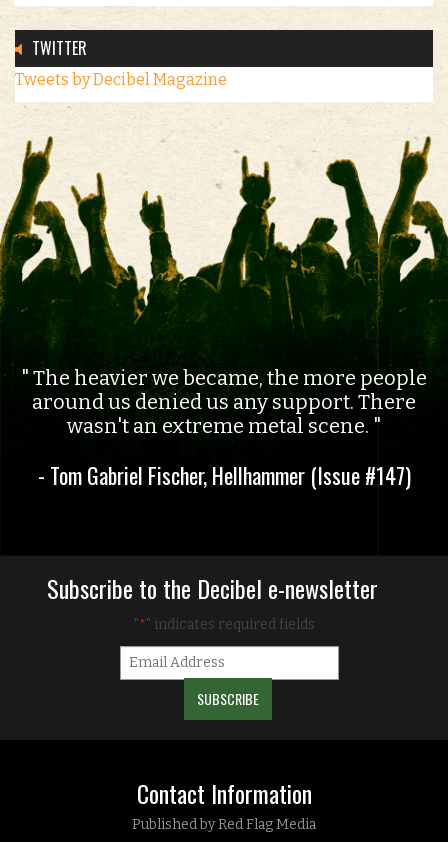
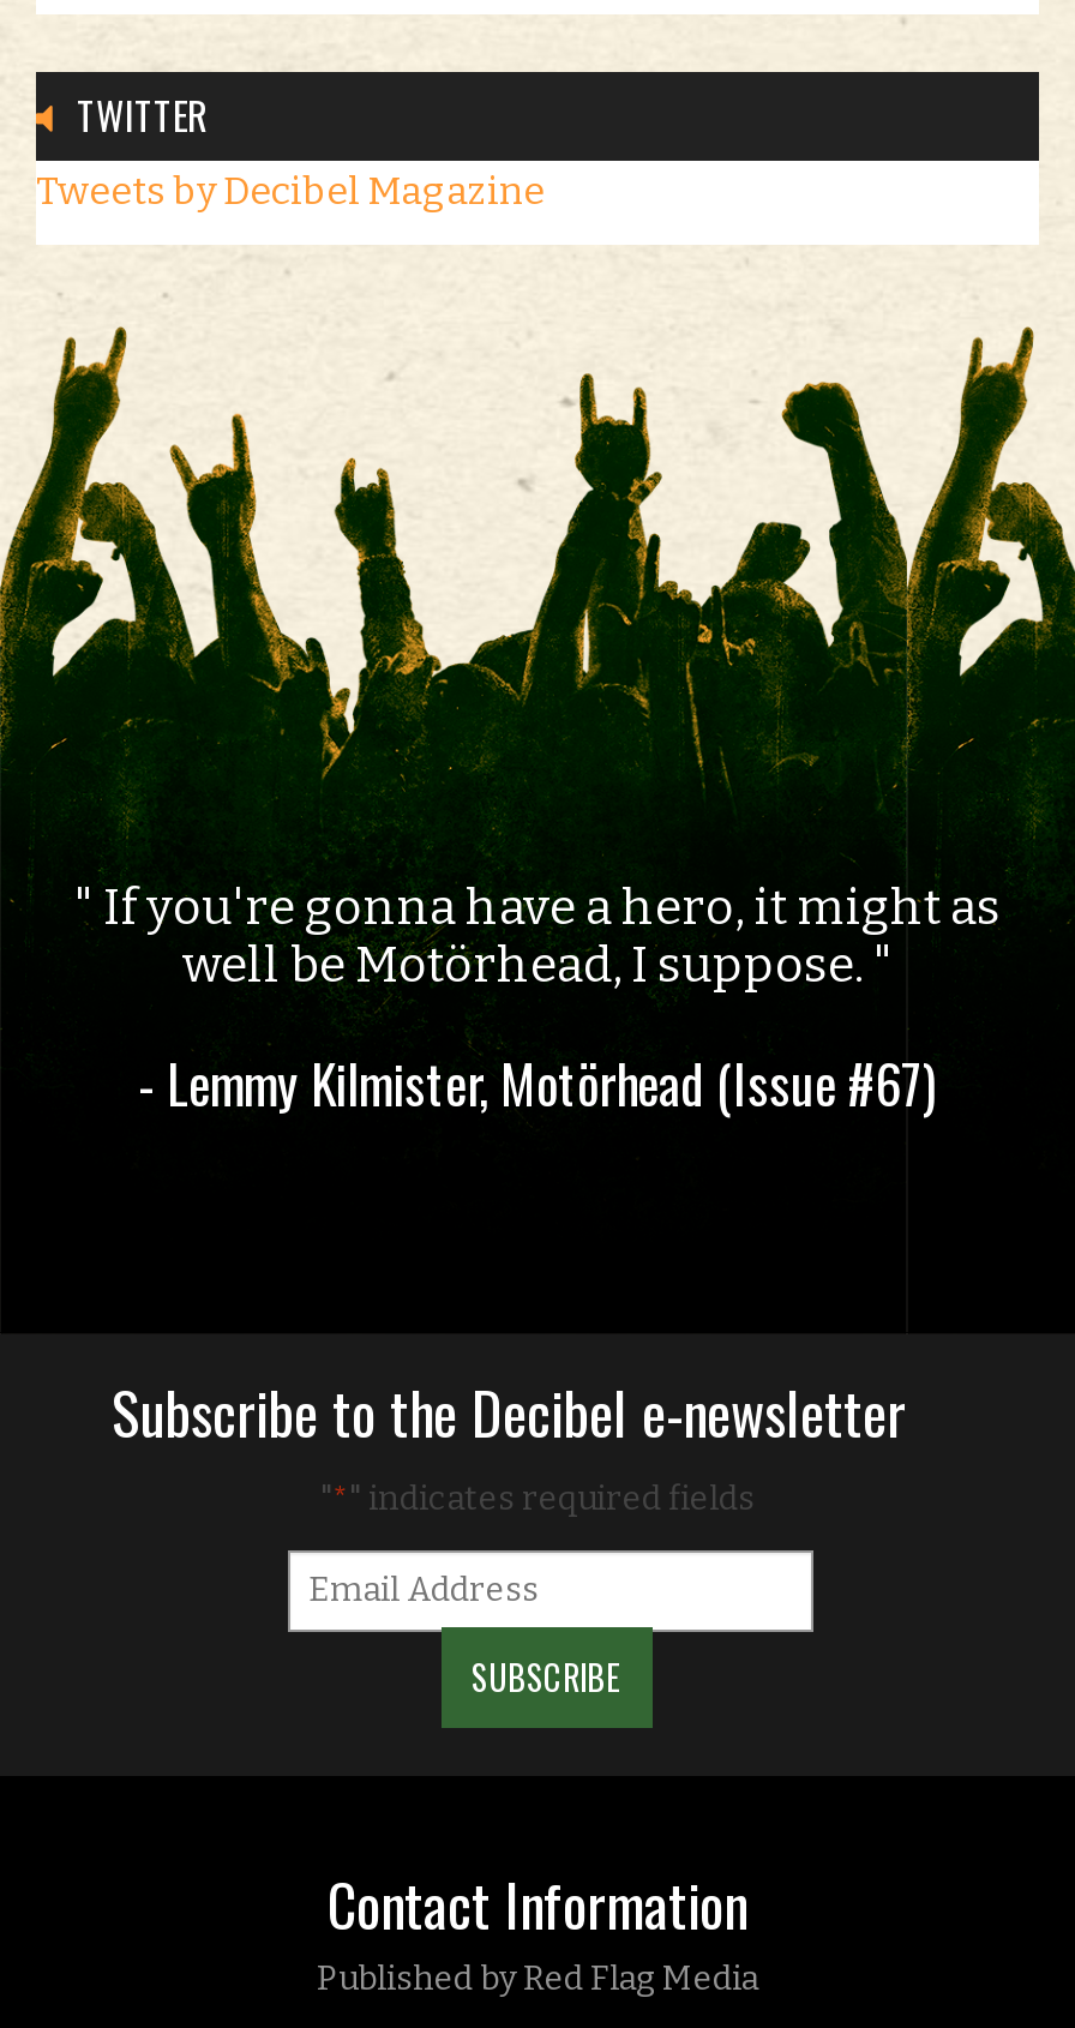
- The heavier we became, the more people
- around us denied us any support. There
- wasn't an extreme metal scene.
+ If you're gonna have a hero, it might as
+ well be Motörhead, I suppose.

- - Tom Gabriel Fischer, Hellhammer (Issue #147)
+ - Lemmy Kilmister, Motörhead (Issue #67)
